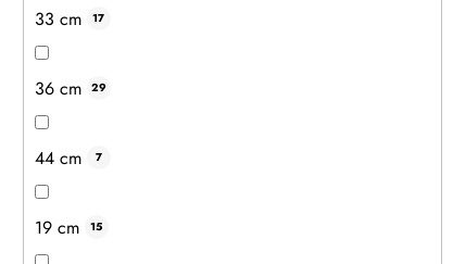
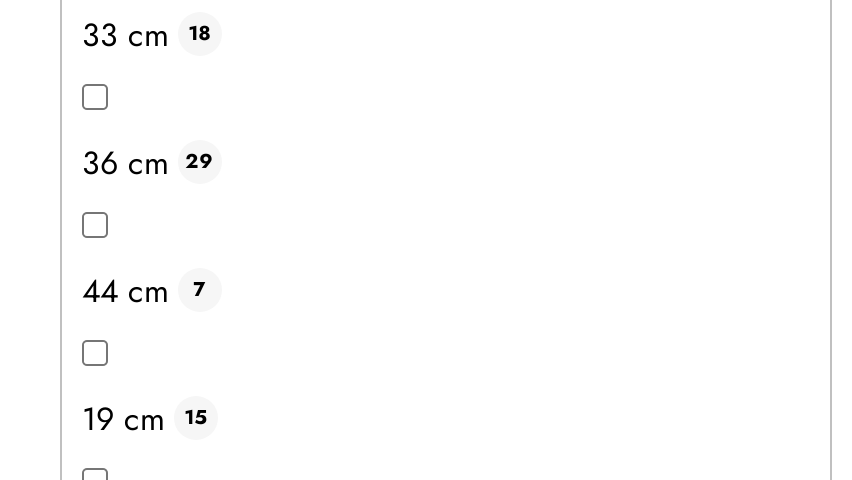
- 33 cm 17
+ 33 cm 18
